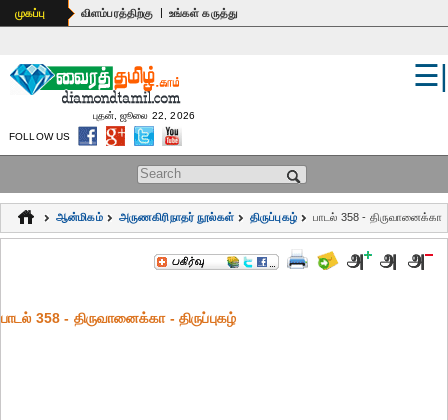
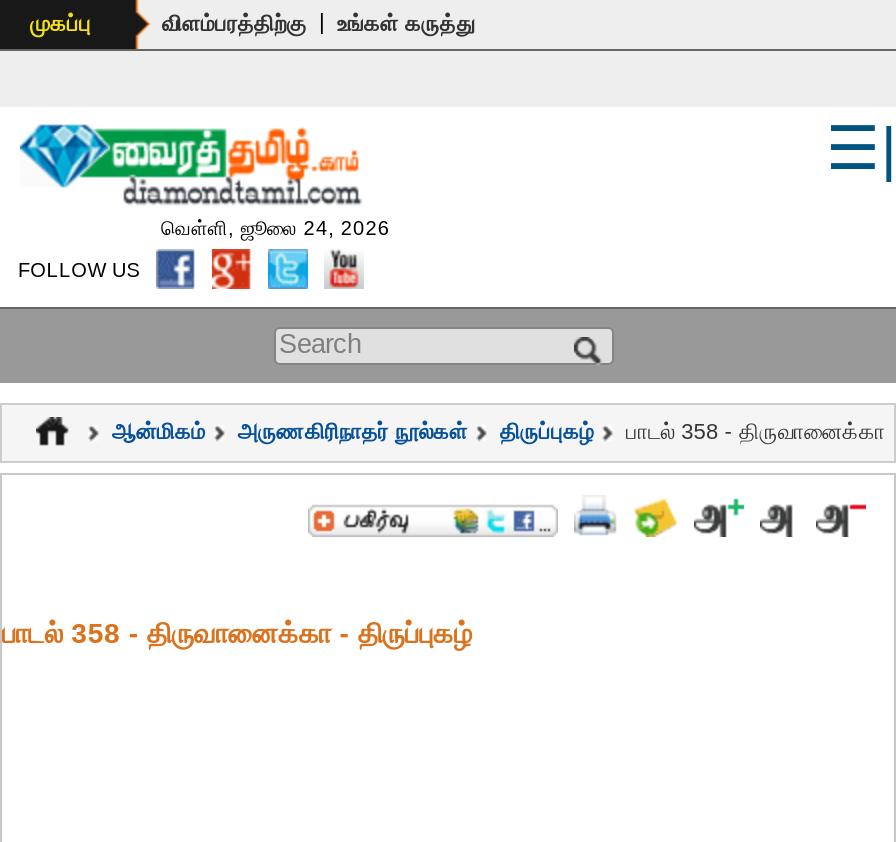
- புதன், ஜூலை 22, 2026
+ வெள்ளி, ஜூலை 24, 2026
